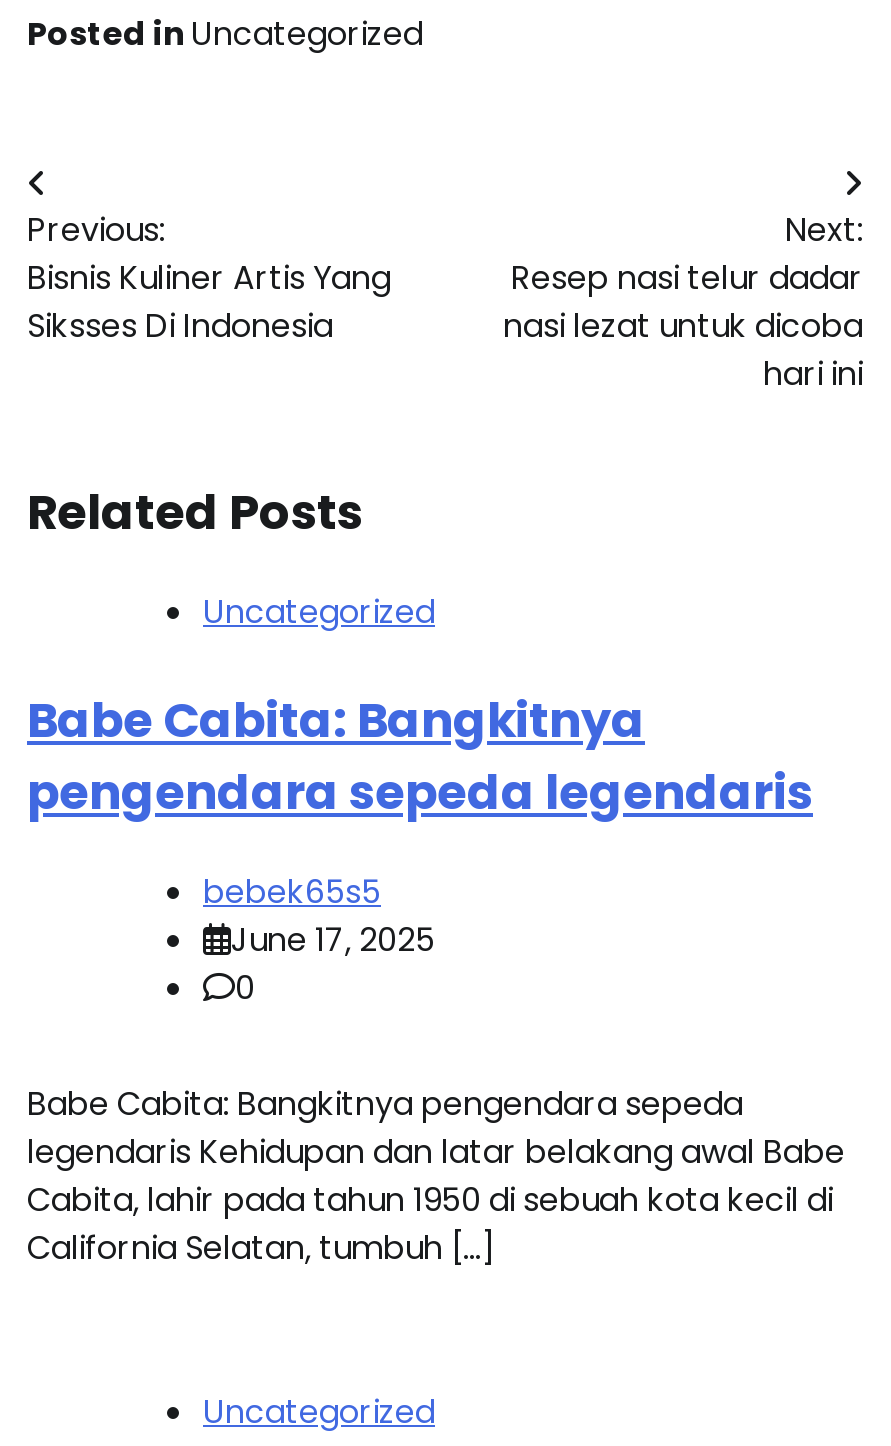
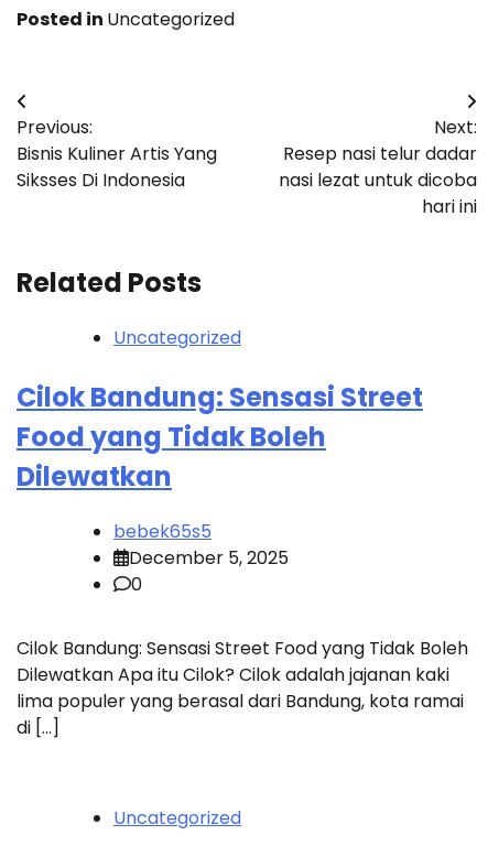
- Babe Cabita: Bangkitnya
- pengendara sepeda legendaris
+ Cilok Bandung: Sensasi Street
+ Food yang Tidak Boleh
+ Dilewatkan

- June 17, 2025
+ December 5, 2025

- Babe Cabita: Bangkitnya pengendara sepeda
- legendaris Kehidupan dan latar belakang awal Babe
- Cabita, lahir pada tahun 1950 di sebuah kota kecil di
- California Selatan, tumbuh […]
+ Cilok Bandung: Sensasi Street Food yang Tidak Boleh
+ Dilewatkan Apa itu Cilok? Cilok adalah jajanan kaki
+ lima populer yang berasal dari Bandung, kota ramai
+ di […]
